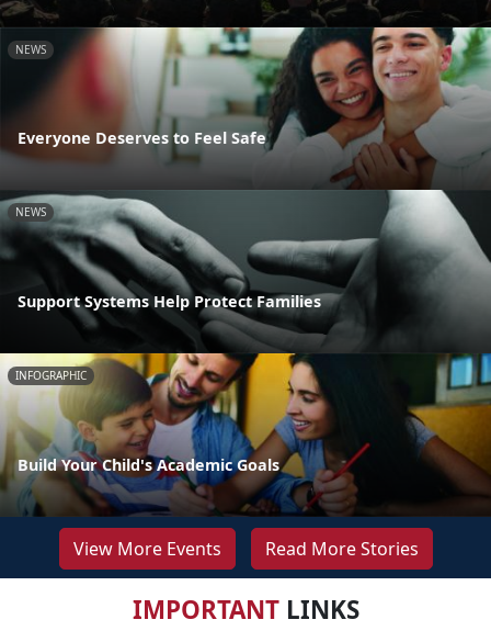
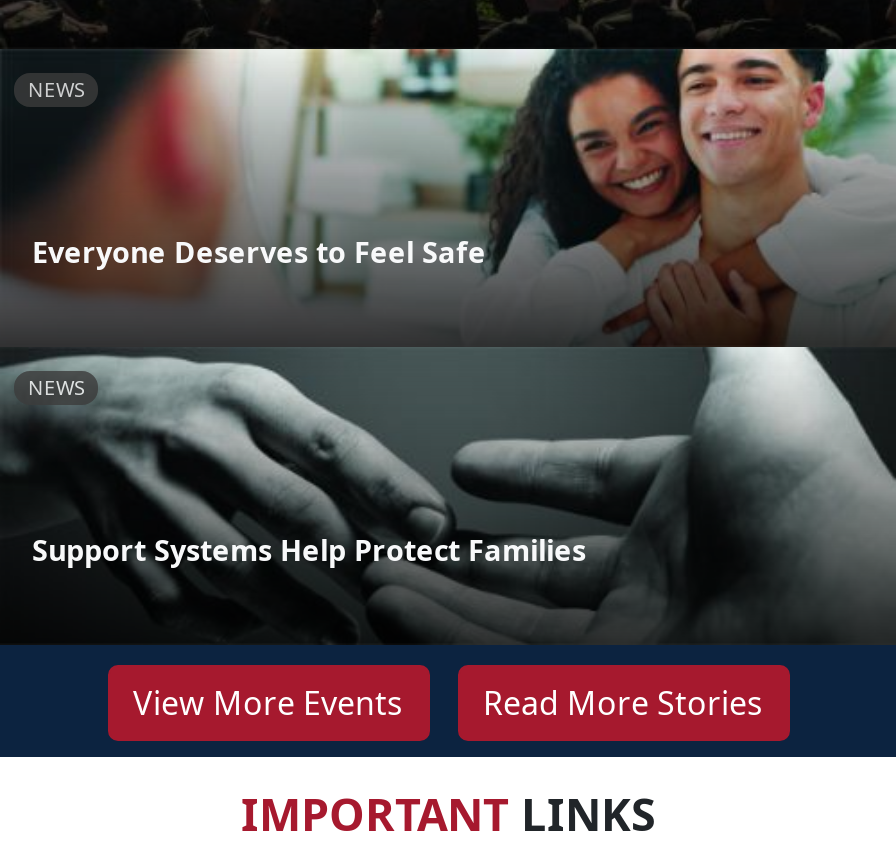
- [image]
- INFOGRAPHIC

- Build Your Child's Academic Goals
